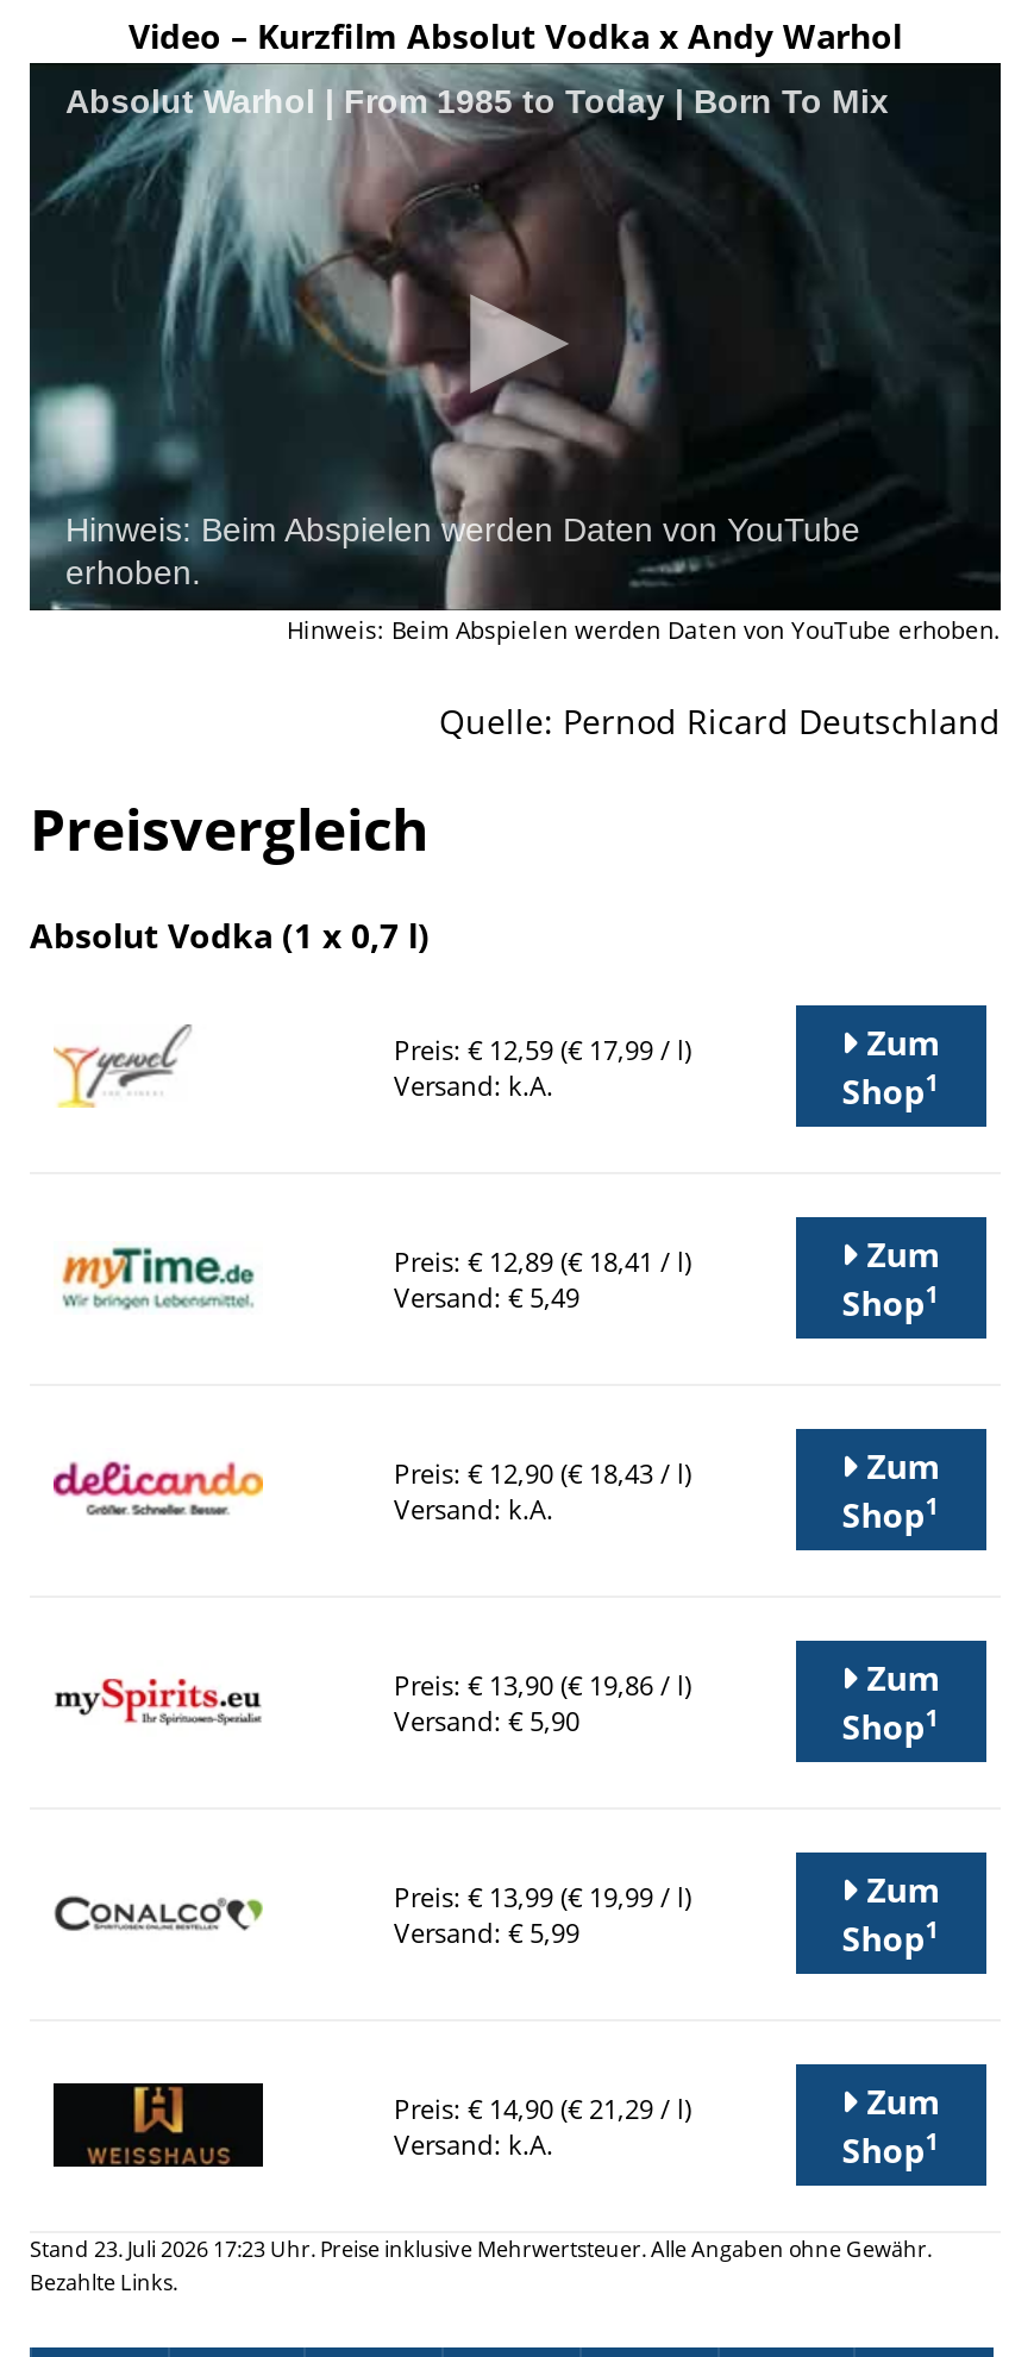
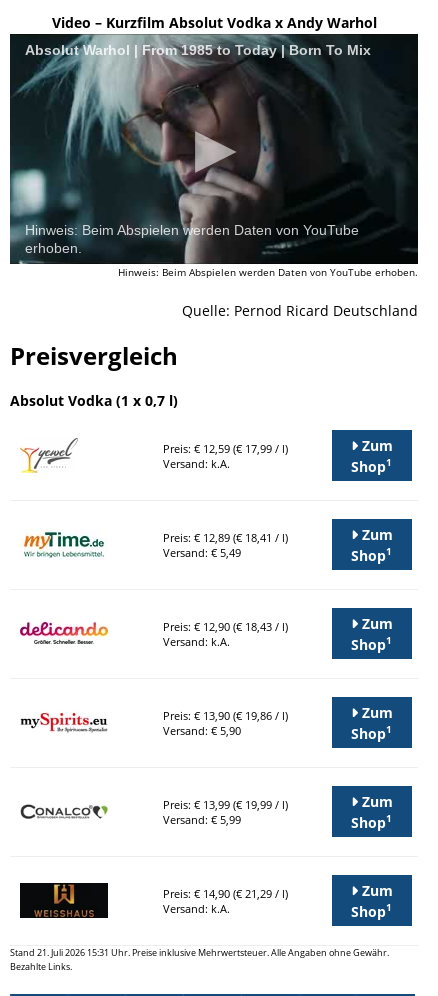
- Stand 23. Juli 2026 17:23 Uhr. Preise inklusive Mehrwertsteuer. Alle Angaben ohne Gewähr.
+ Stand 21. Juli 2026 15:31 Uhr. Preise inklusive Mehrwertsteuer. Alle Angaben ohne Gewähr.
